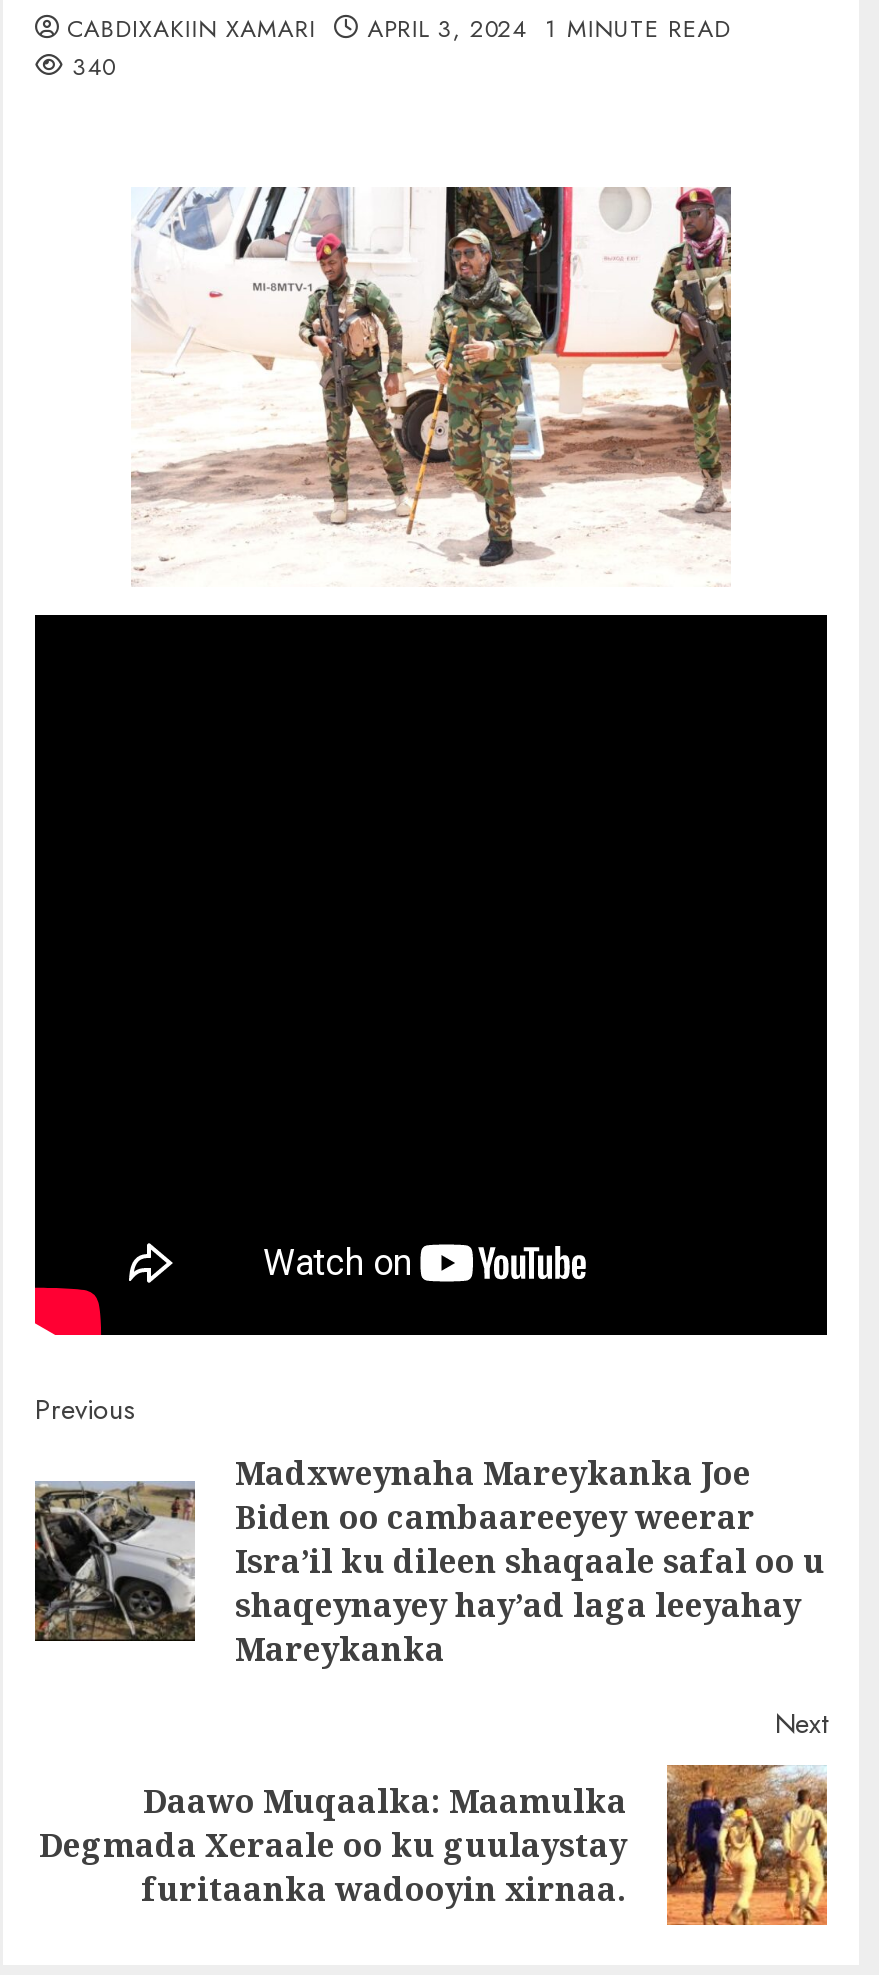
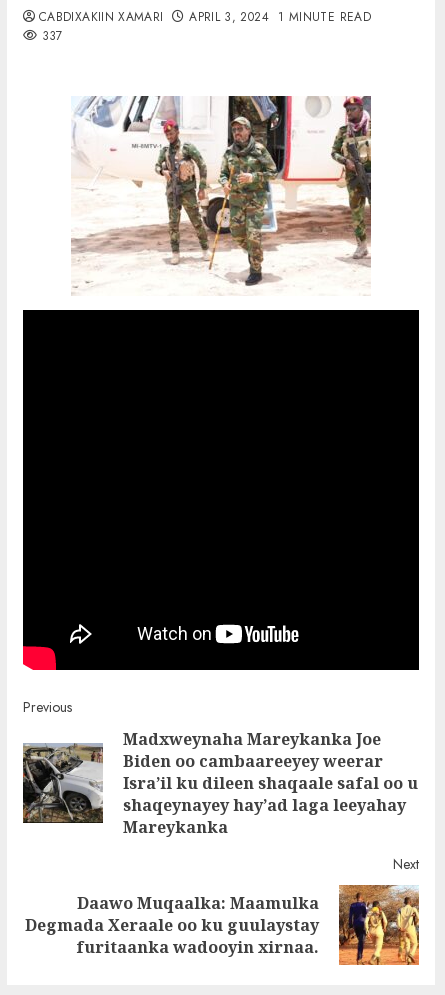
- 340
+ 337
